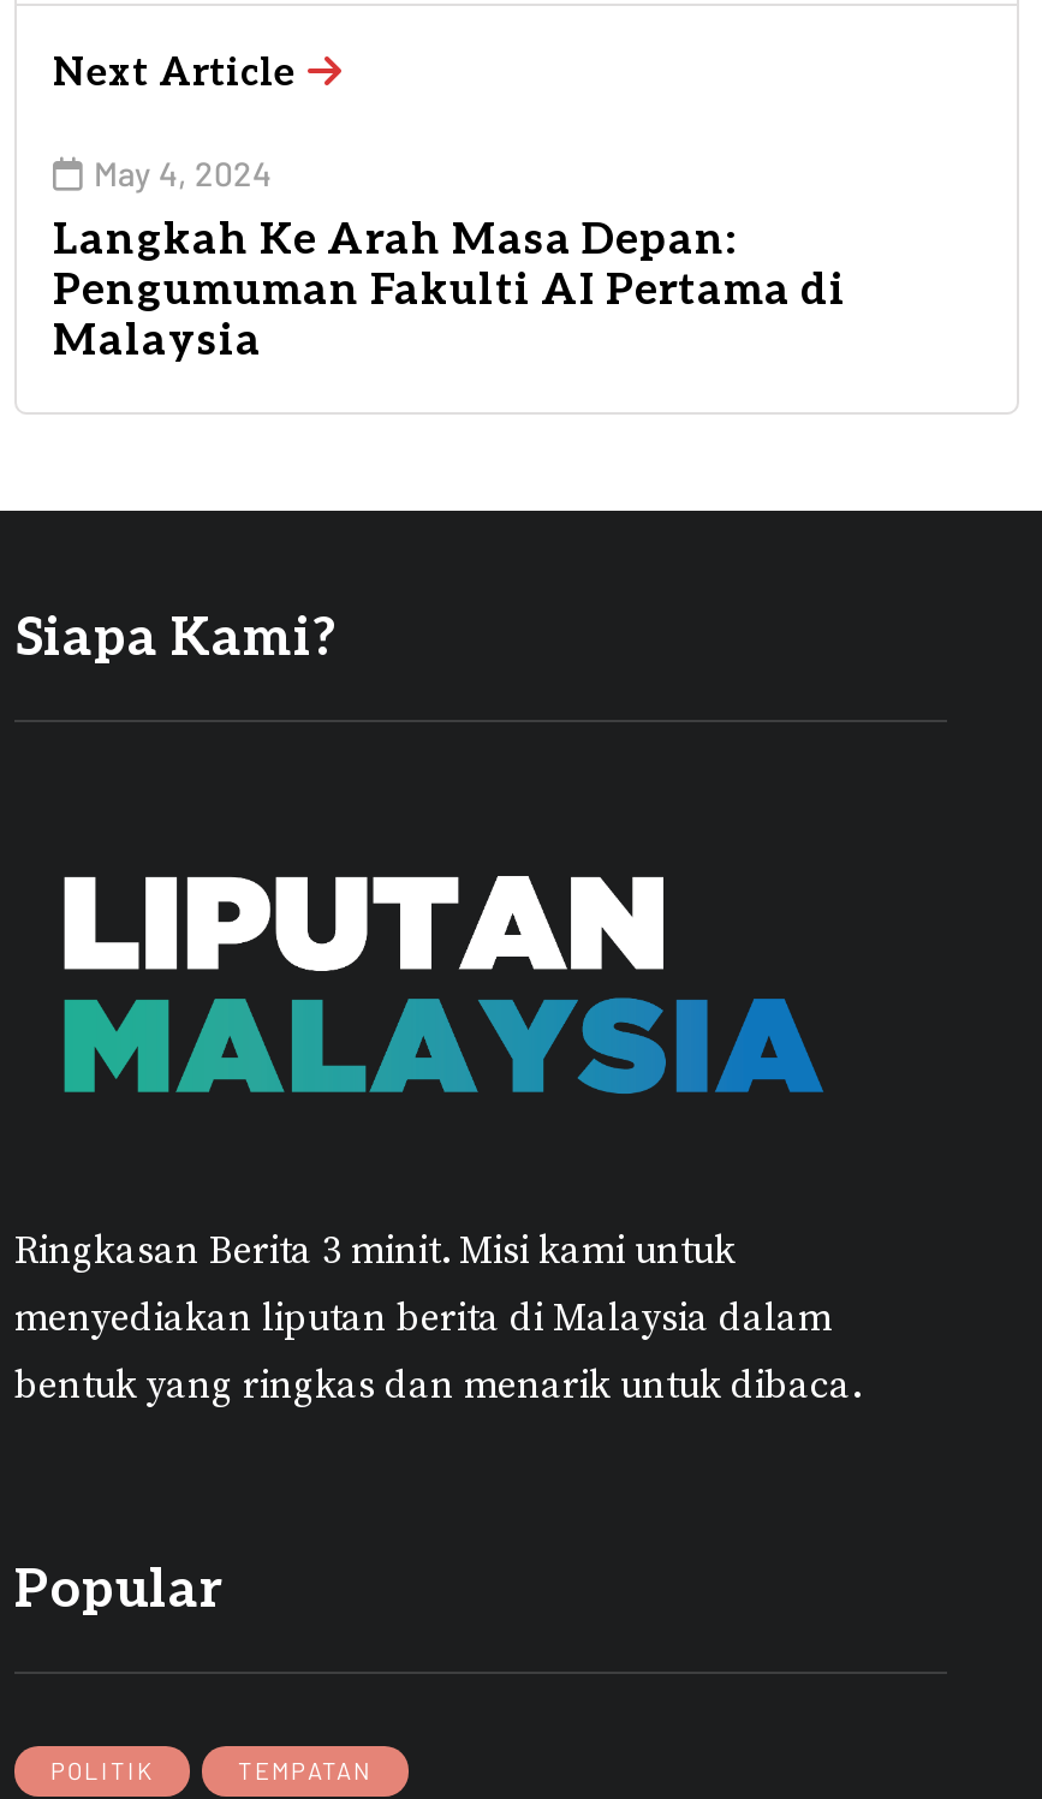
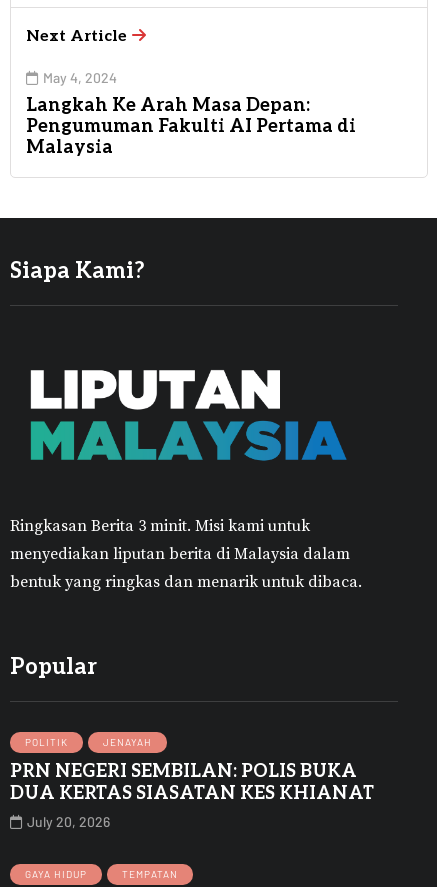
+ JENAYAH
+ PRN NEGERI SEMBILAN: POLIS BUKA
+ DUA KERTAS SIASATAN KES KHIANAT
+ July 20, 2026
+ GAYA HIDUP
